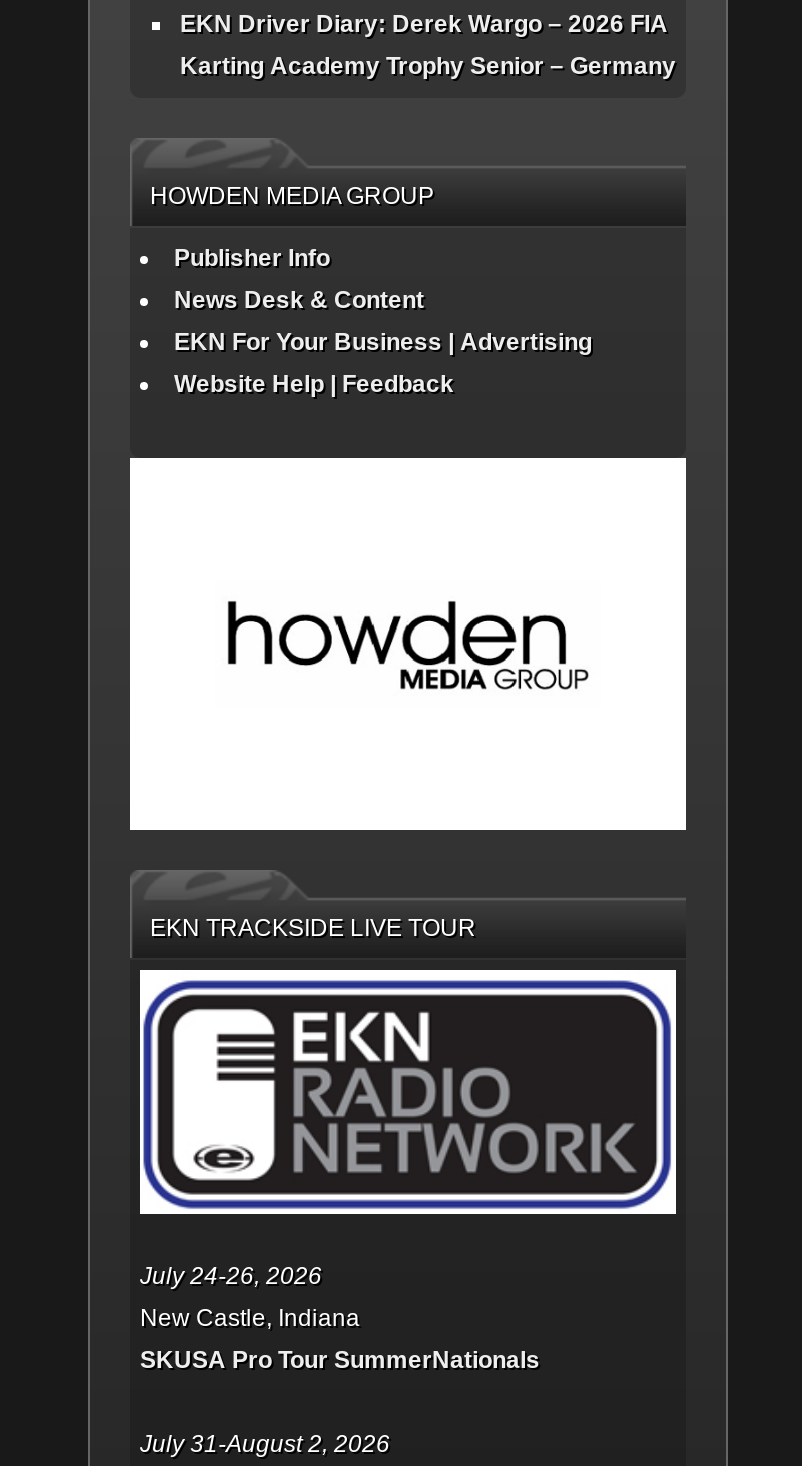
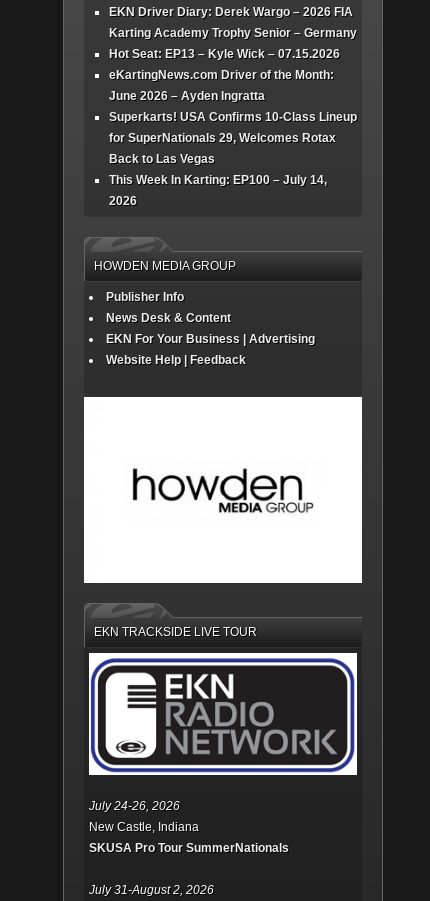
+ Hot Seat: EP13 – Kyle Wick – 07.15.2026
+ eKartingNews.com Driver of the Month:
+ June 2026 – Ayden Ingratta
+ Superkarts! USA Confirms 10-Class Lineup
+ for SuperNationals 29, Welcomes Rotax
+ Back to Las Vegas
+ This Week In Karting: EP100 – July 14,
+ 2026
